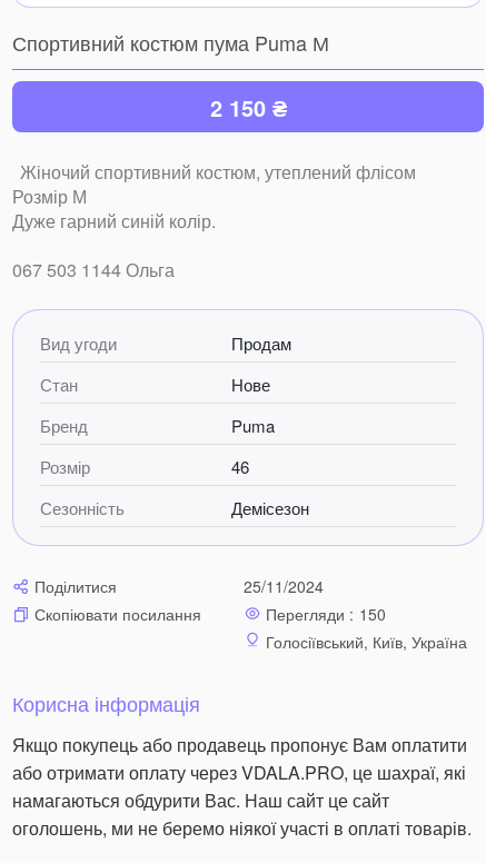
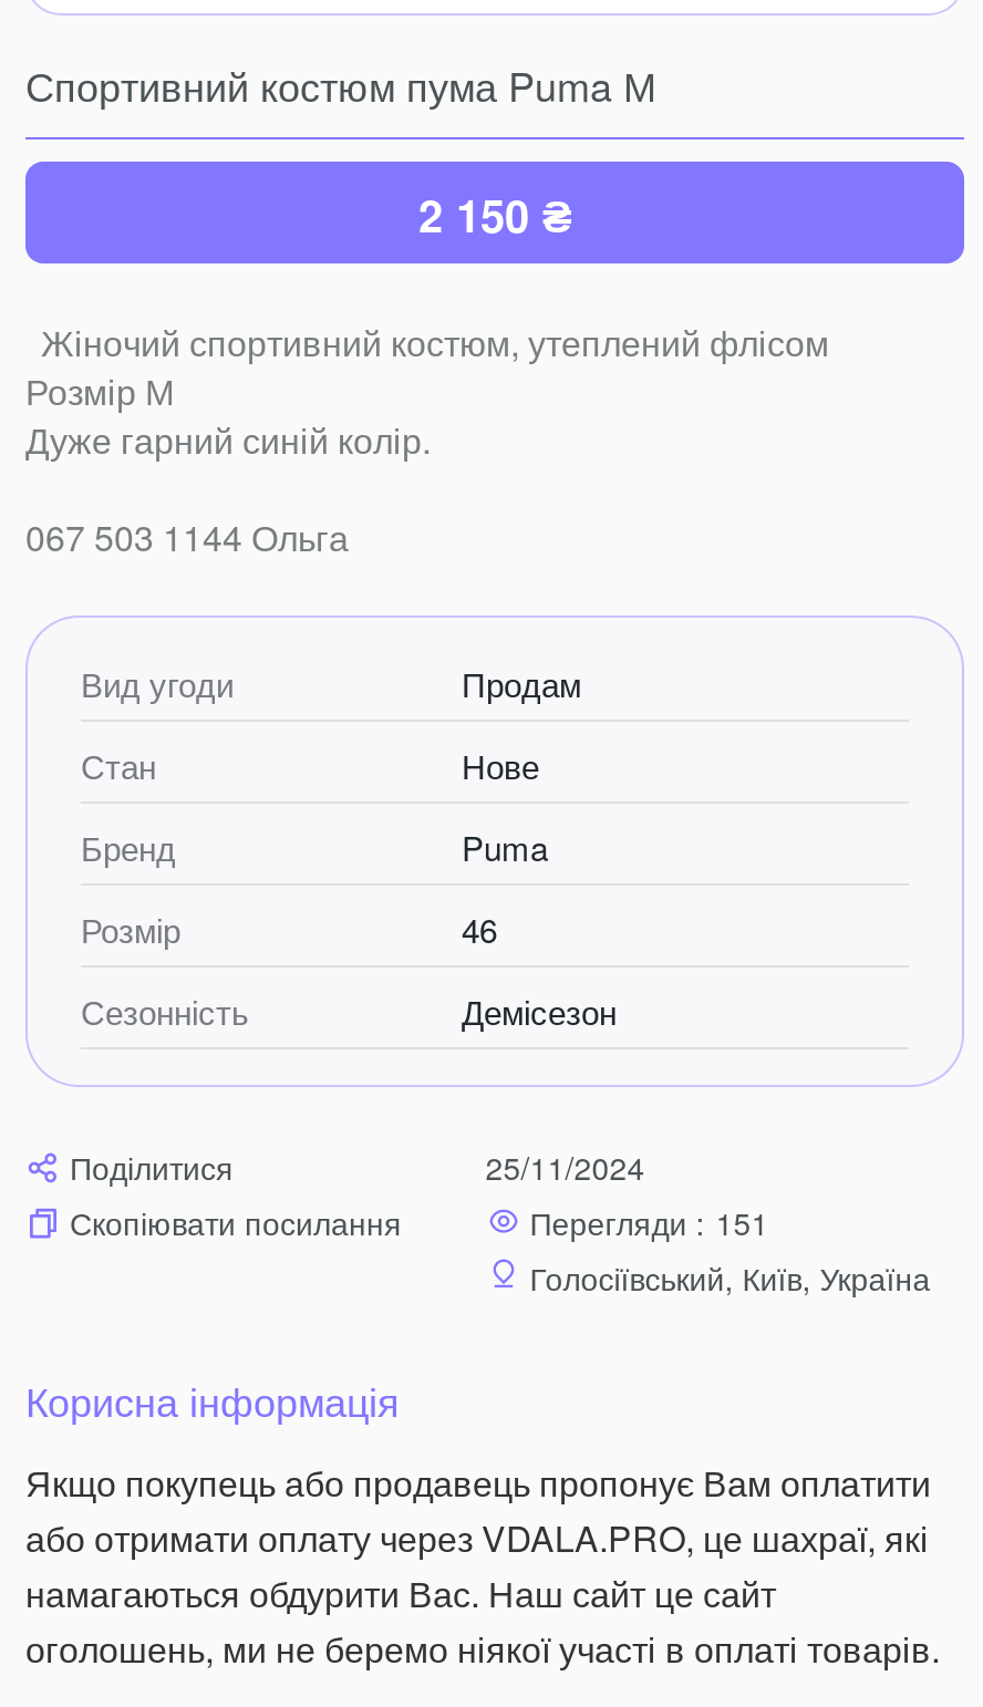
- Перегляди : 150
+ Перегляди : 151
